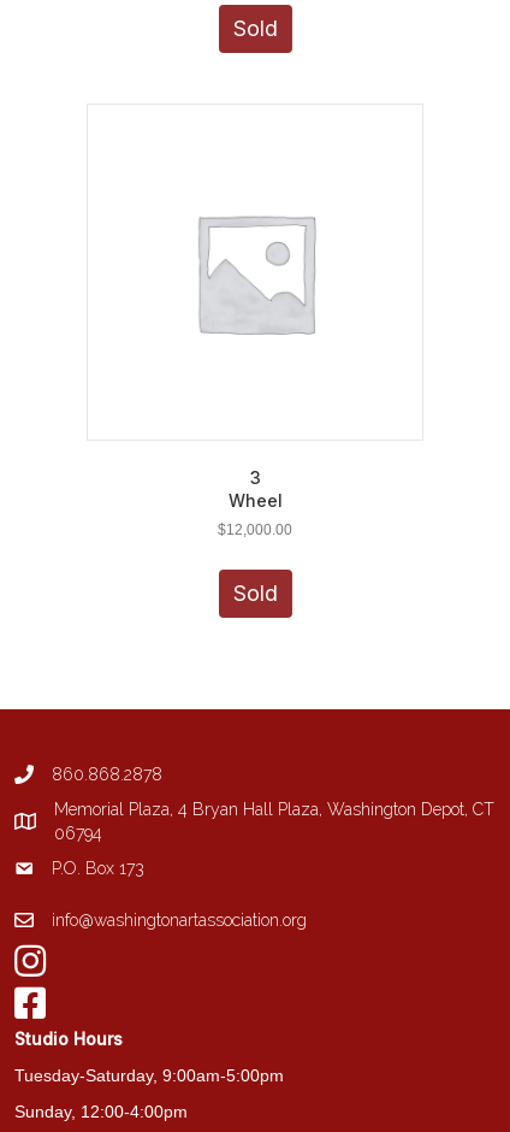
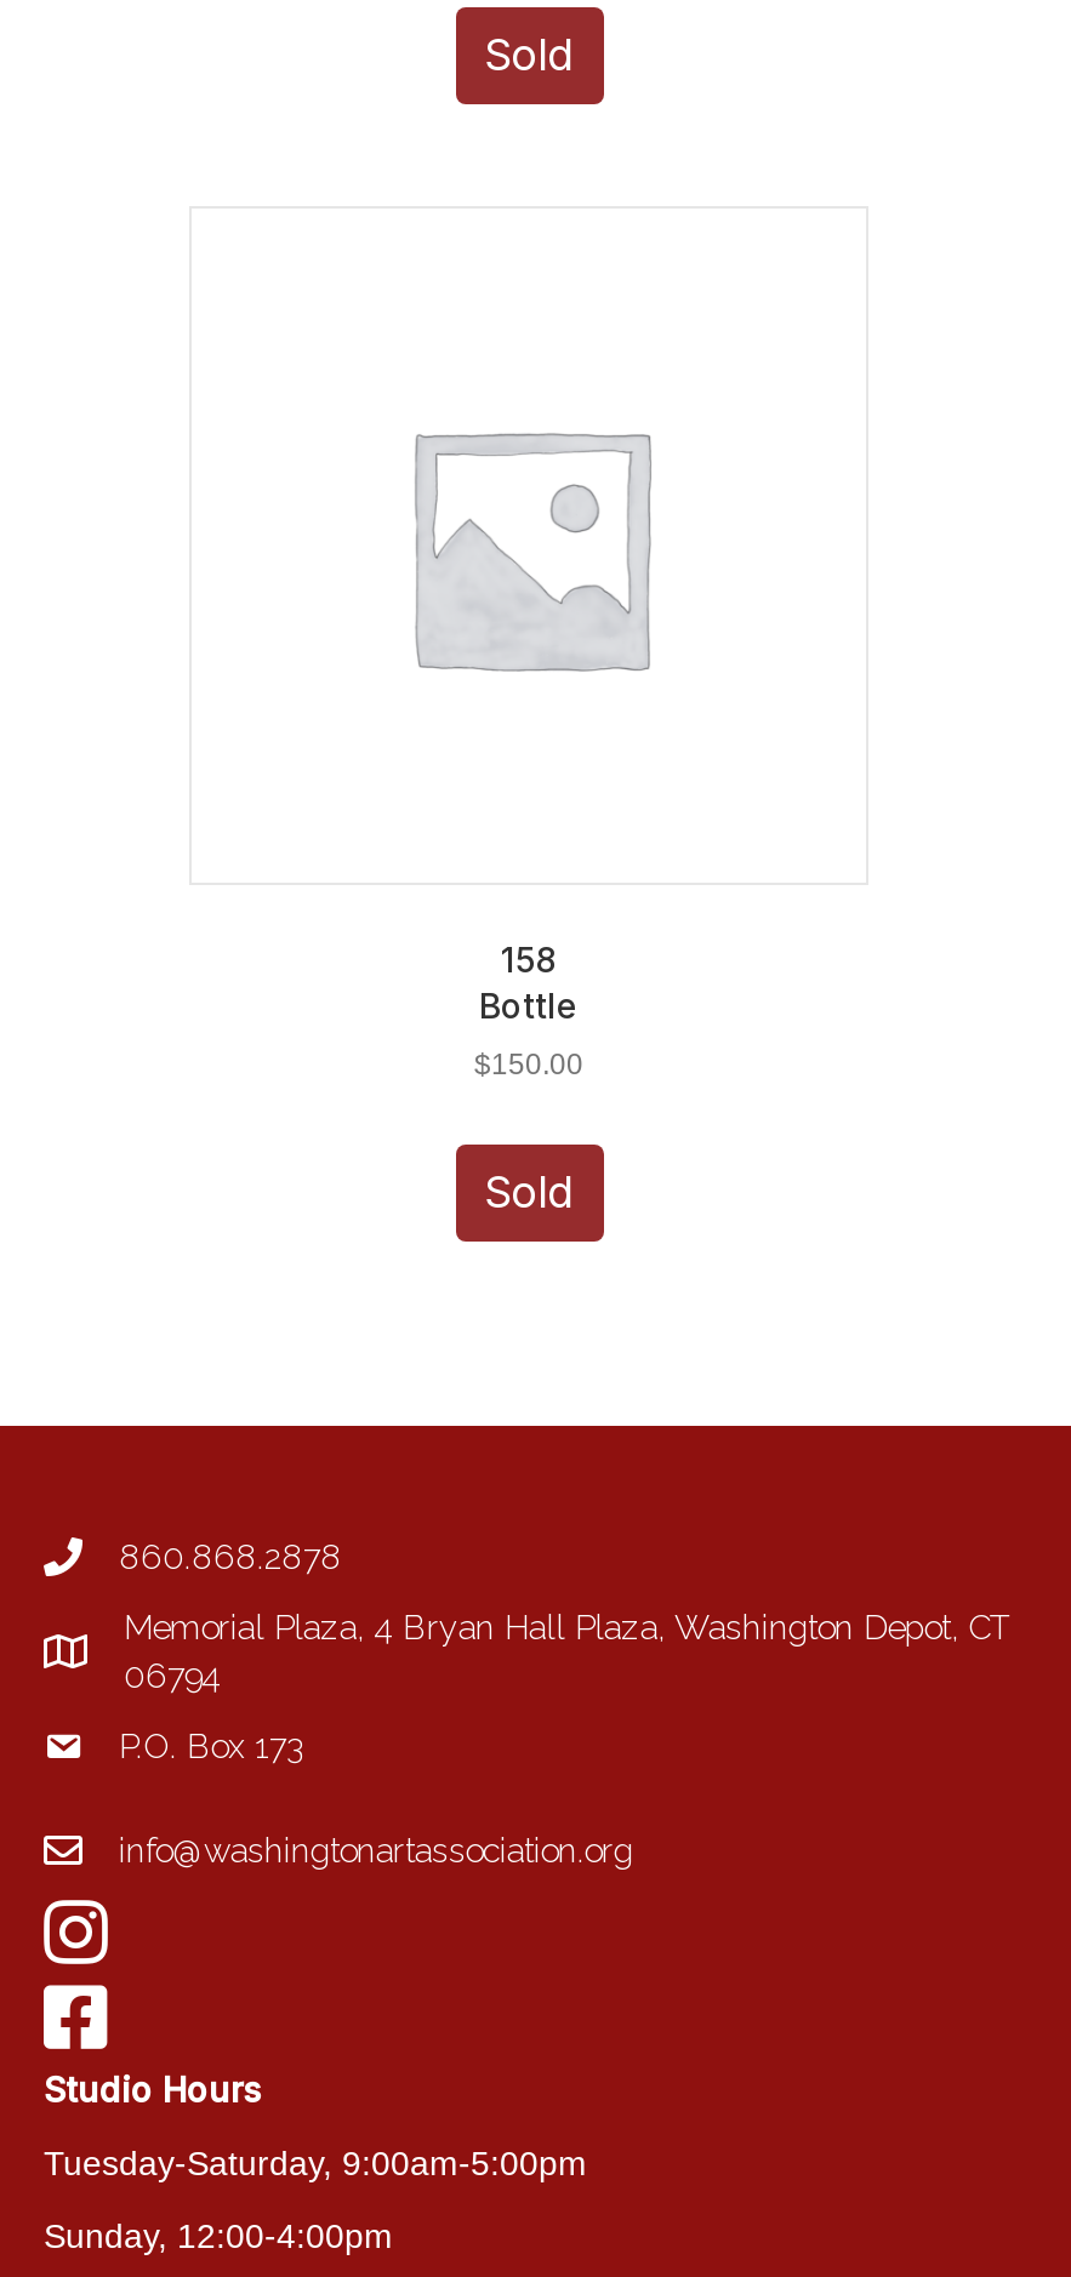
- 3
- Wheel
+ 158
+ Bottle

- $12,000.00
+ $150.00
